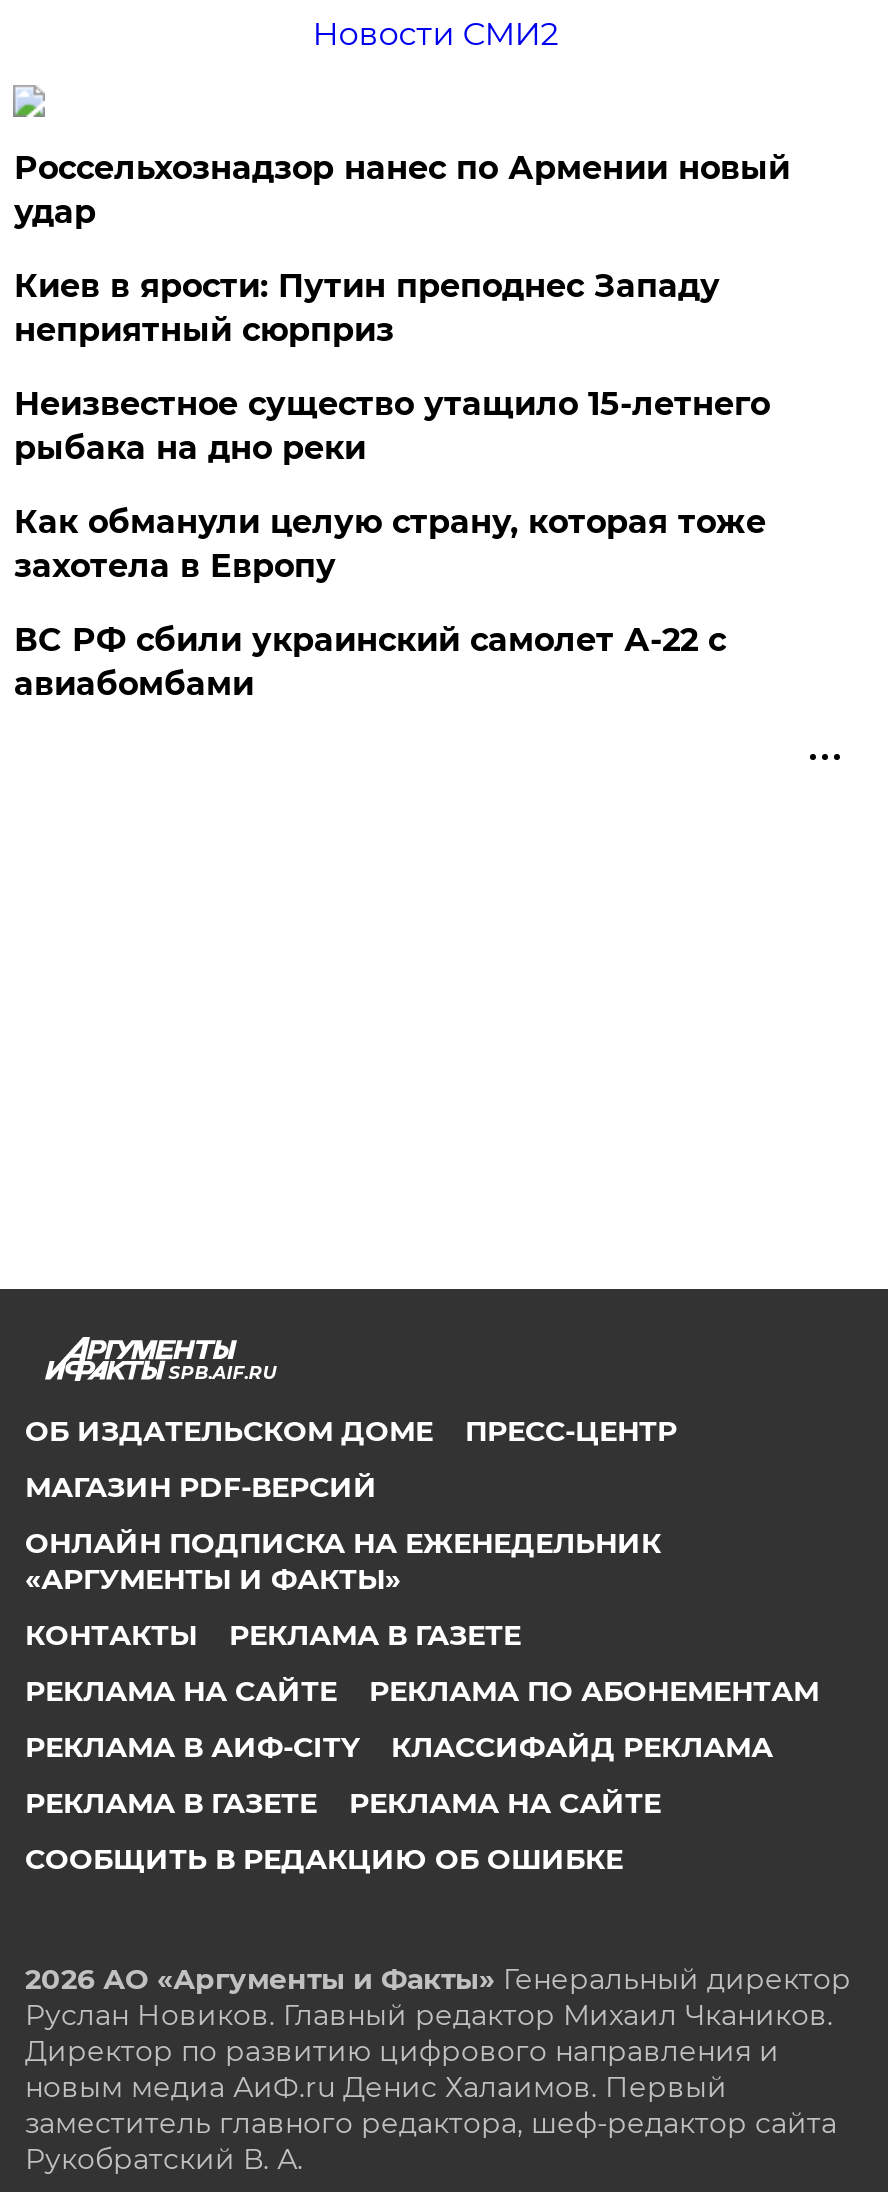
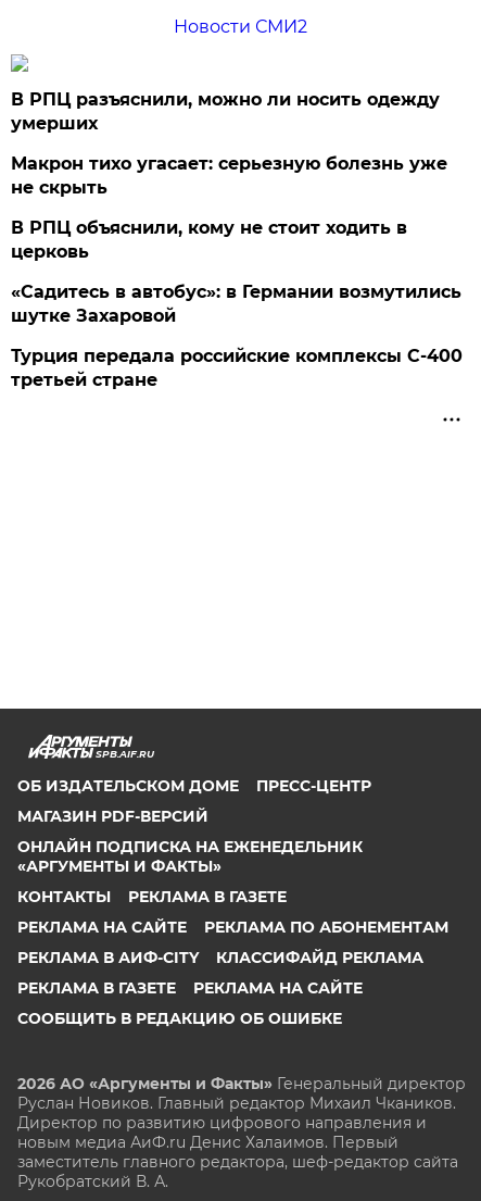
- Россельхознадзор нанес по Армении новый
- удар
+ В РПЦ разъяснили, можно ли носить одежду
+ умерших

- Киев в ярости: Путин преподнес Западу
- неприятный сюрприз
+ Макрон тихо угасает: серьезную болезнь уже
+ не скрыть

- Неизвестное существо утащило 15-летнего
- рыбака на дно реки
+ В РПЦ объяснили, кому не стоит ходить в
+ церковь

- Как обманули целую страну, которая тоже
- захотела в Европу
+ «Садитесь в автобус»: в Германии возмутились
+ шутке Захаровой

- ВС РФ сбили украинский самолет А-22 с
- авиабомбами
+ Турция передала российские комплексы С-400
+ третьей стране
